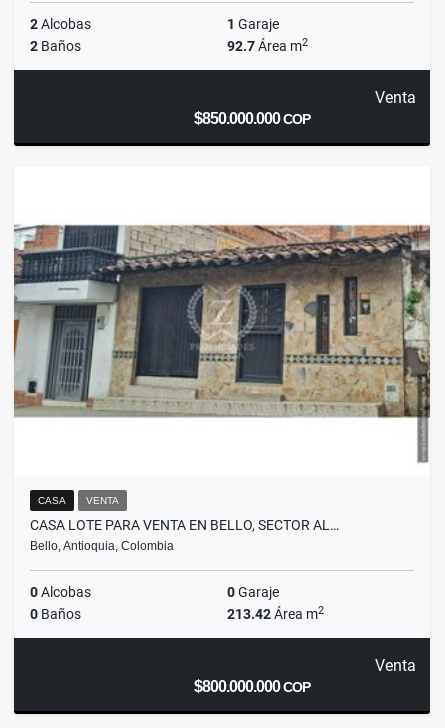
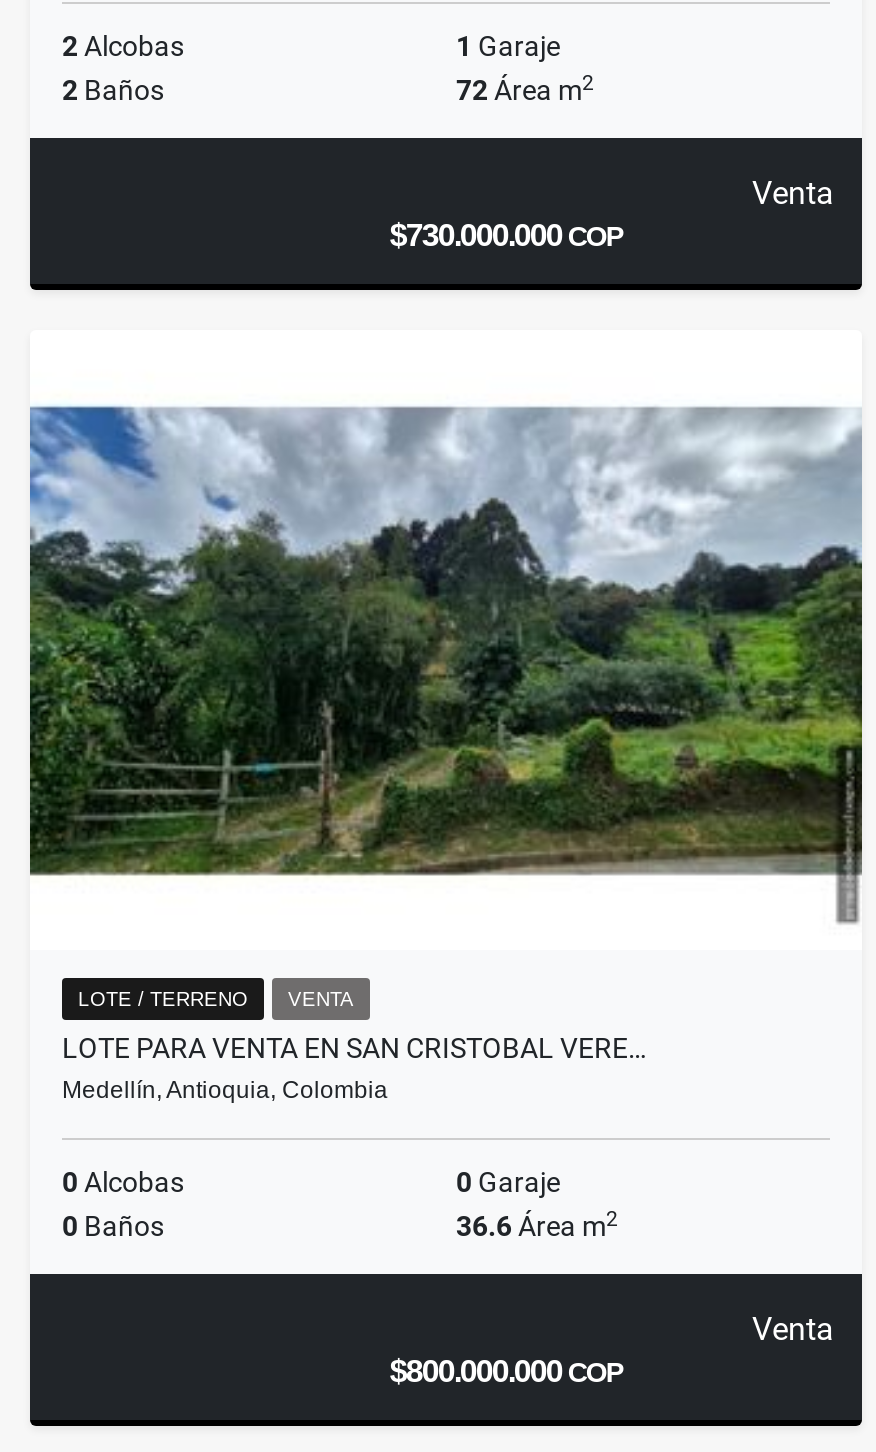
- 92.7 Área m2
+ 72 Área m2

- $850.000.000 COP
+ $730.000.000 COP

- [image]
+ [image]

- CASA
+ LOTE / TERRENO

- CASA LOTE PARA VENTA EN BELLO, SECTOR AL…
- Bello, Antioquia, Colombia
+ LOTE PARA VENTA EN SAN CRISTOBAL VERE…
+ Medellín, Antioquia, Colombia

- 213.42 Área m2
+ 36.6 Área m2
